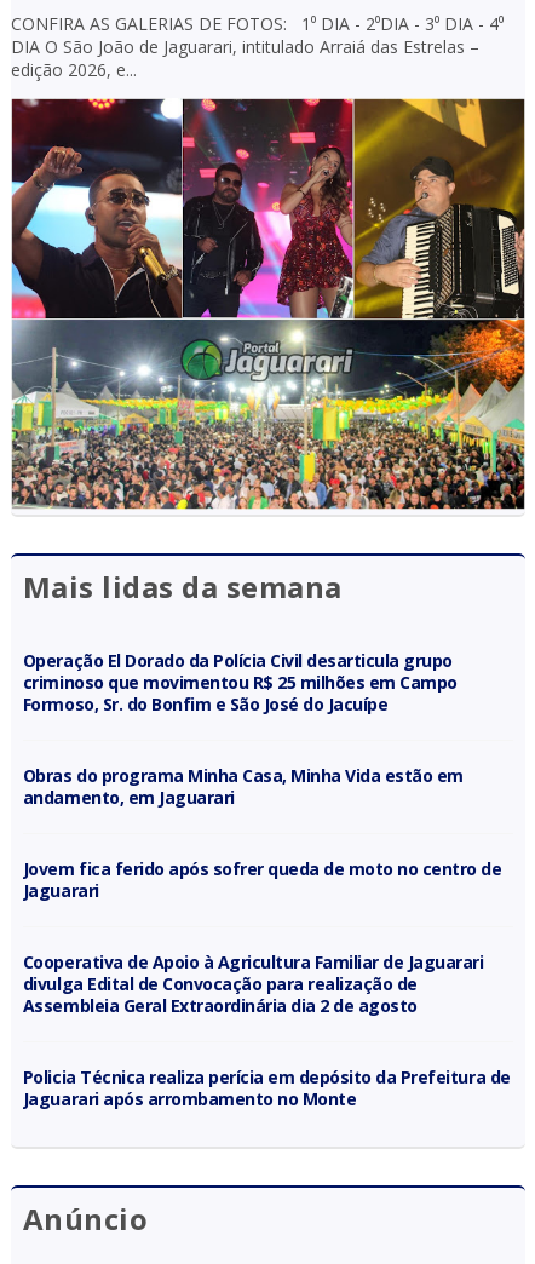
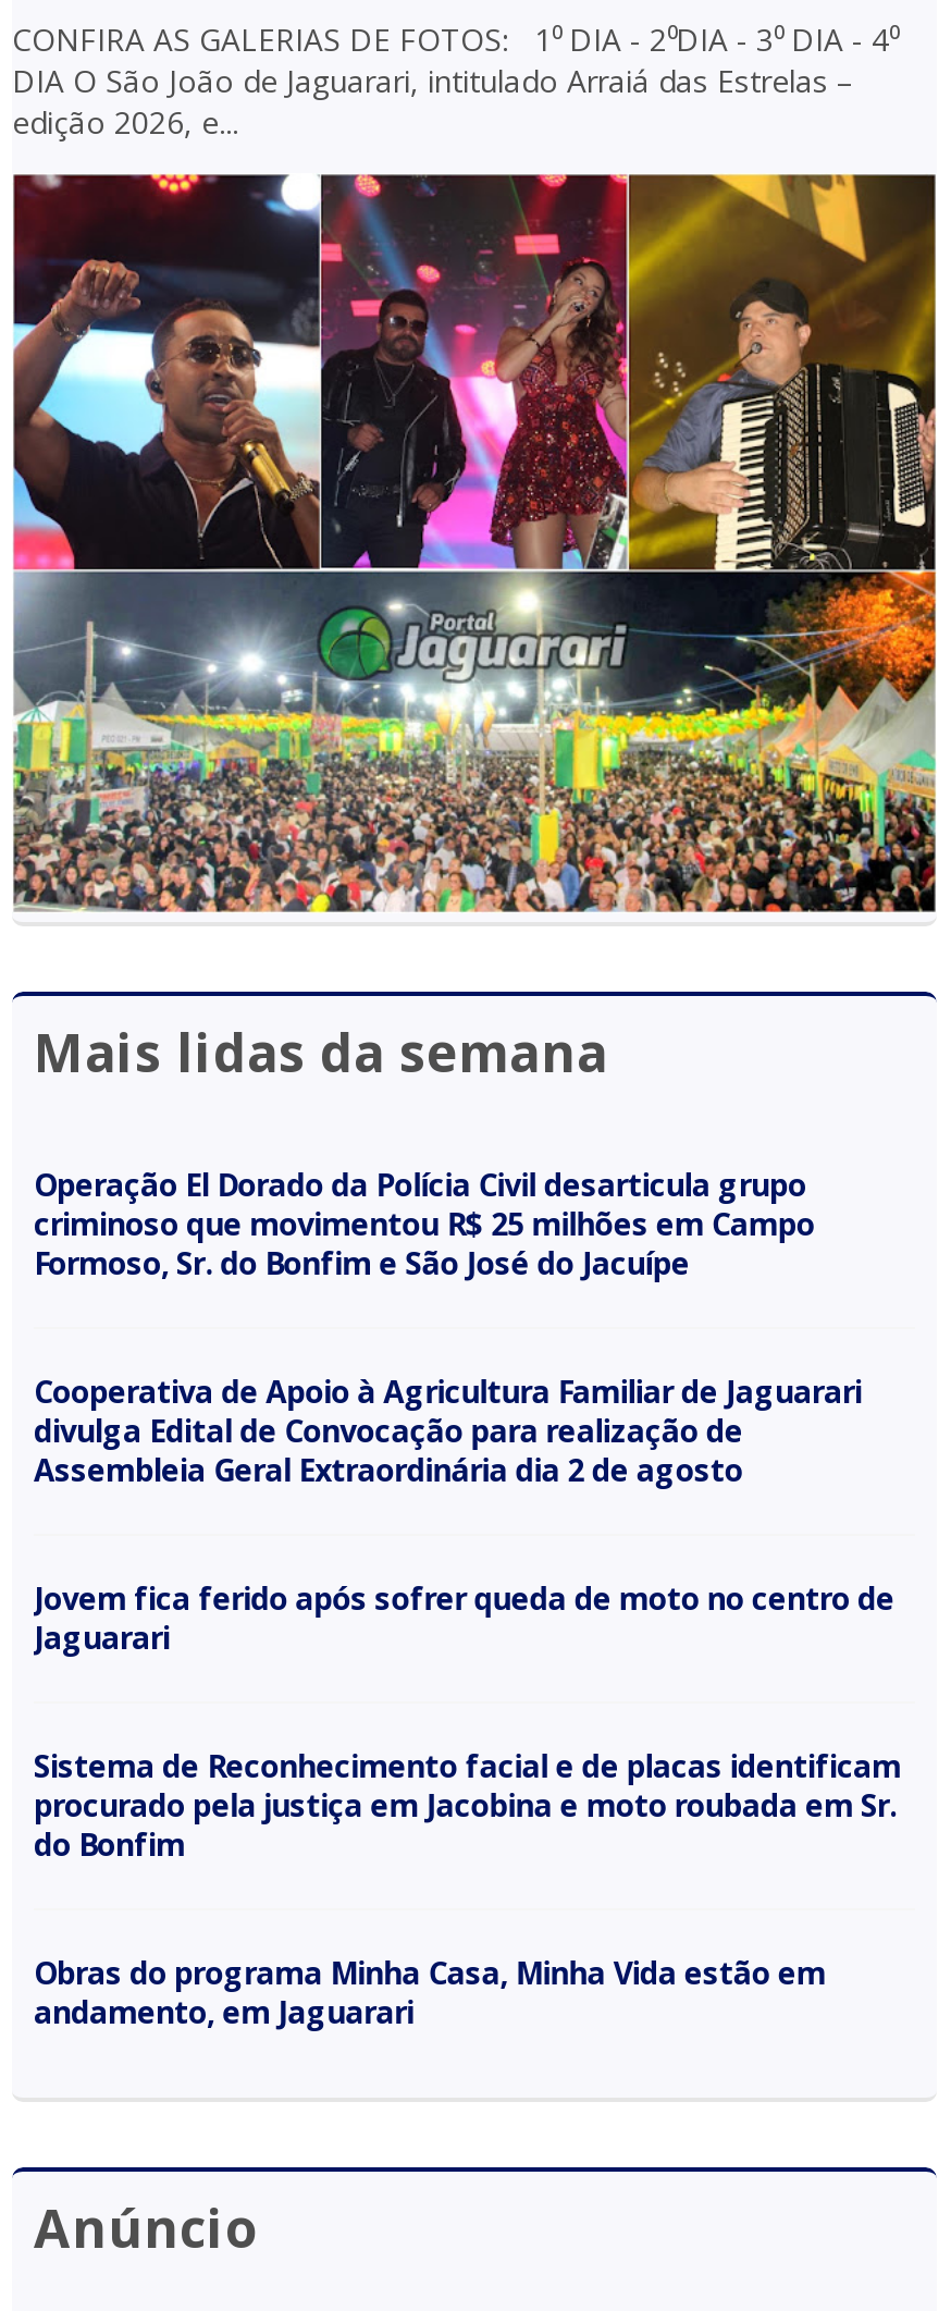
moved down: Obras do programa Minha Casa, Minha Vida estão em | andamento, em Jaguarari | Jovem fica ferido após sofrer queda de moto no centro de | Jaguarari

moved up: Cooperativa de Apoio à Agricultura Familiar de Jaguarari | divulga Edital de Convocação para realização de | Assembleia Geral Extraordinária dia 2 de agosto

- Policia Técnica realiza perícia em depósito da Prefeitura de
- Jaguarari após arrombamento no Monte
+ Sistema de Reconhecimento facial e de placas identificam
+ procurado pela justiça em Jacobina e moto roubada em Sr.
+ do Bonfim
